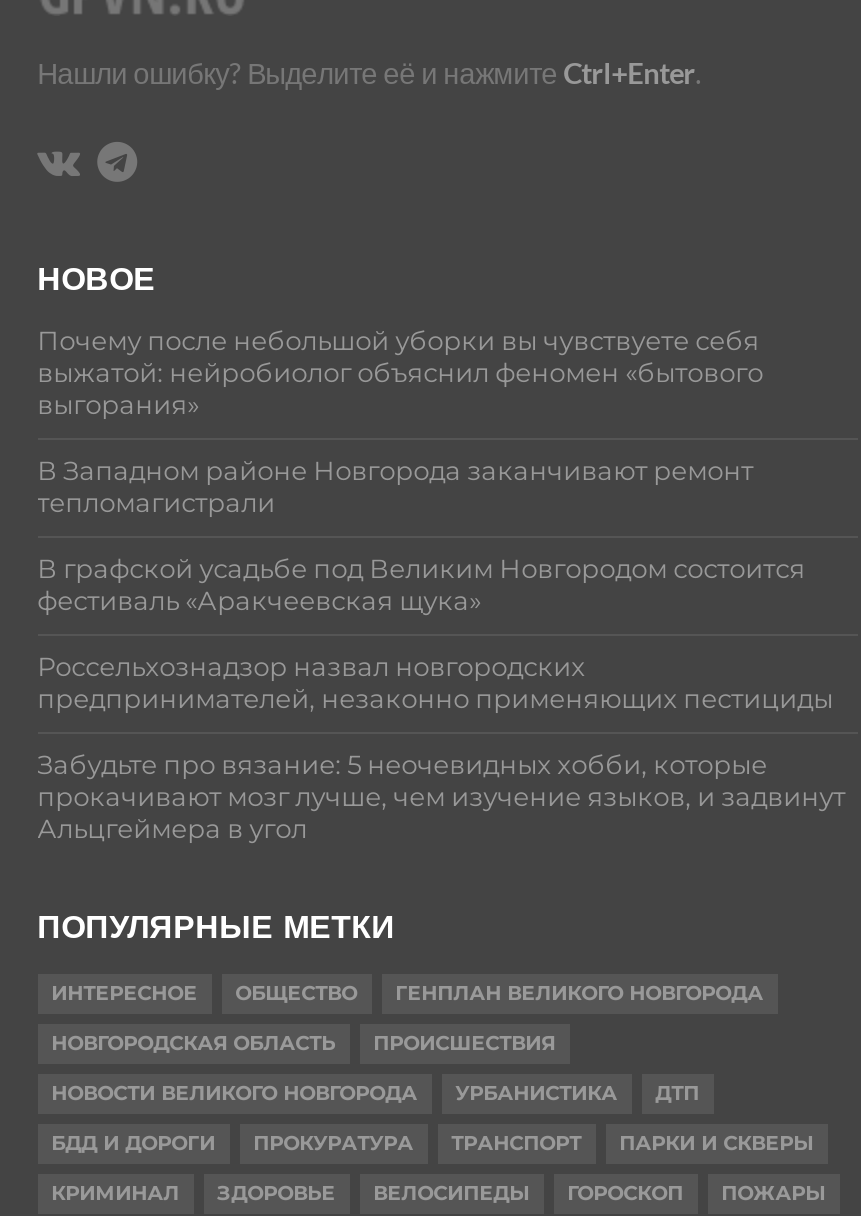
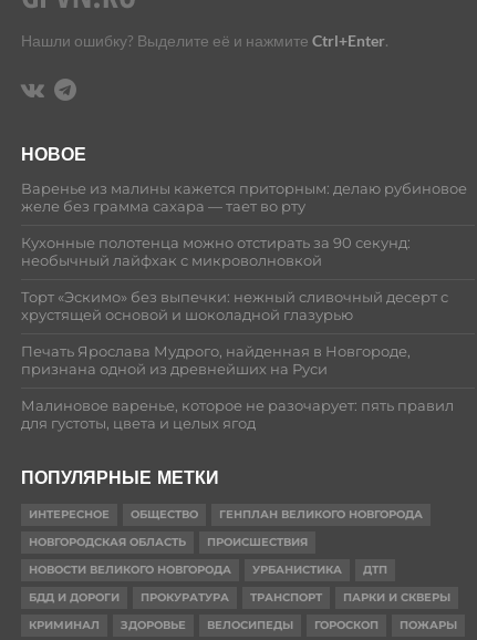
- Почему после небольшой уборки вы чувствуете себя
- выжатой: нейробиолог объяснил феномен «бытового
- выгорания»
+ Варенье из малины кажется приторным: делаю рубиновое
+ желе без грамма сахара — тает во рту

- В Западном районе Новгорода заканчивают ремонт
- тепломагистрали
+ Кухонные полотенца можно отстирать за 90 секунд:
+ необычный лайфхак с микроволновкой

- В графской усадьбе под Великим Новгородом состоится
- фестиваль «Аракчеевская щука»
+ Торт «Эскимо» без выпечки: нежный сливочный десерт с
+ хрустящей основой и шоколадной глазурью

- Россельхознадзор назвал новгородских
- предпринимателей, незаконно применяющих пестициды
+ Печать Ярослава Мудрого, найденная в Новгороде,
+ признана одной из древнейших на Руси

- Забудьте про вязание: 5 неочевидных хобби, которые
- прокачивают мозг лучше, чем изучение языков, и задвинут
- Альцгеймера в угол
+ Малиновое варенье, которое не разочарует: пять правил
+ для густоты, цвета и целых ягод
